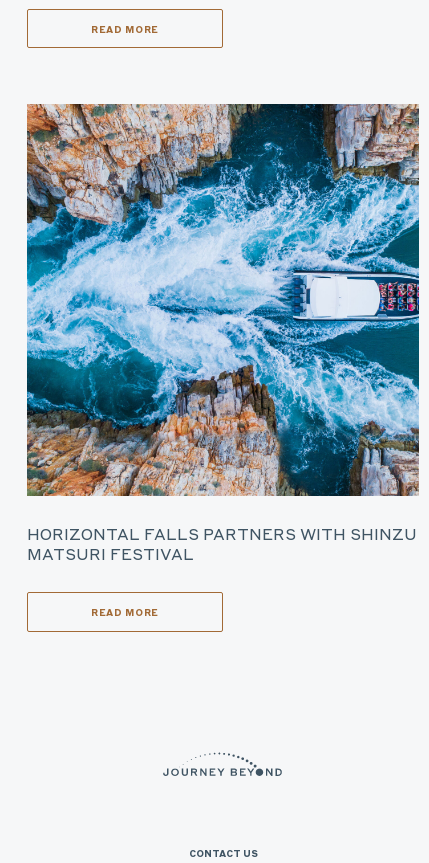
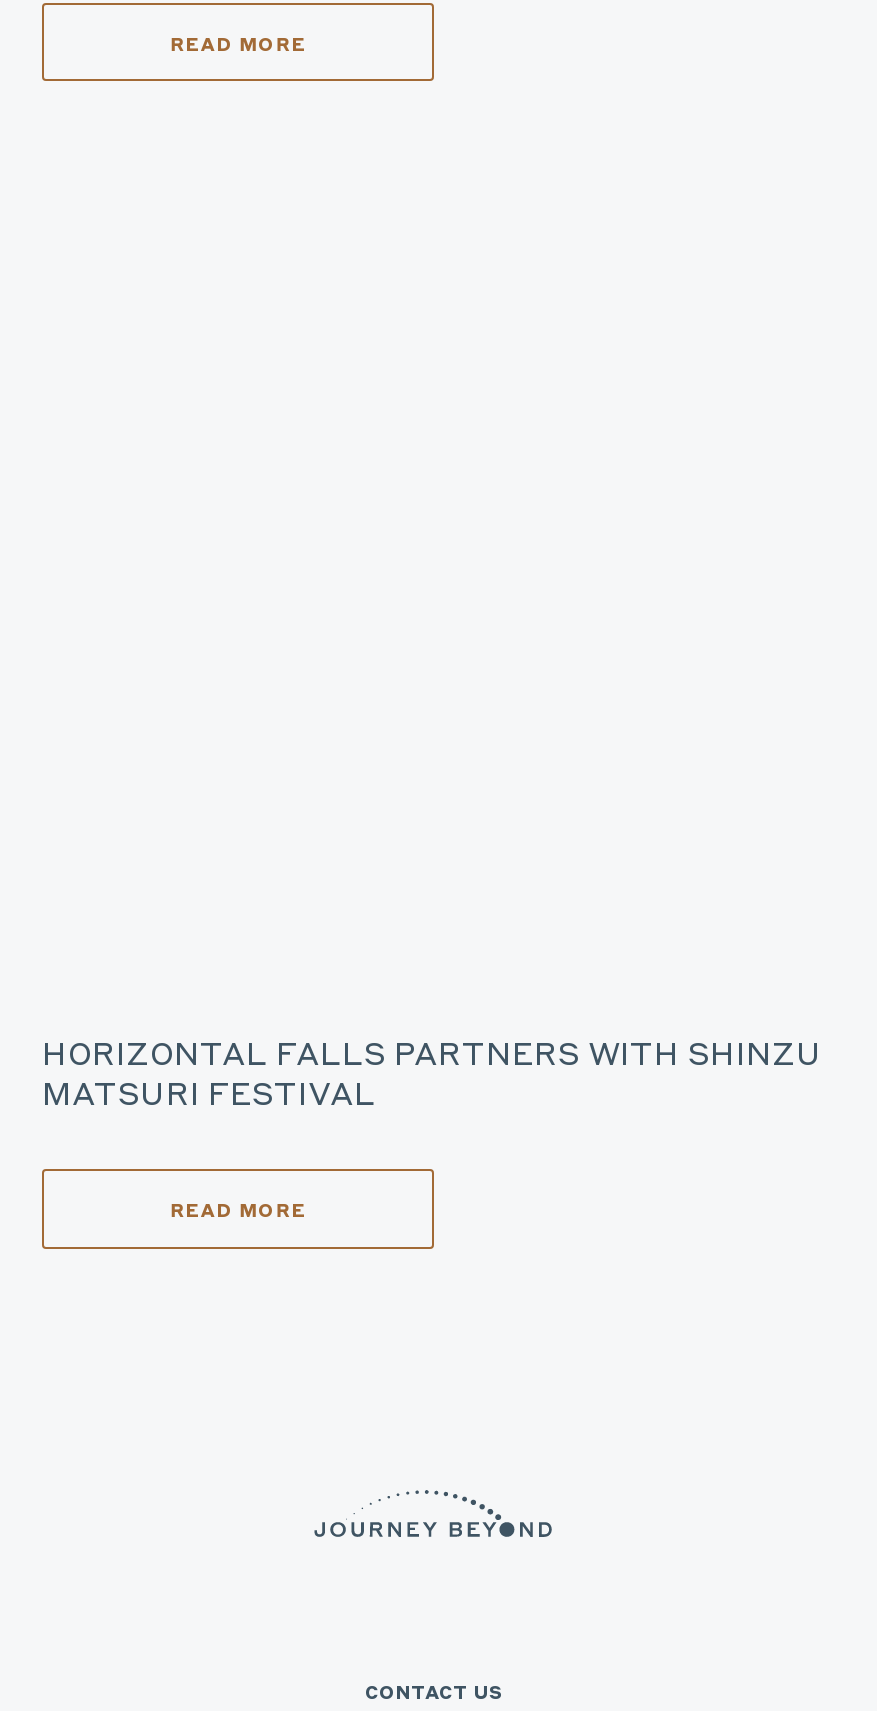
- [image]
